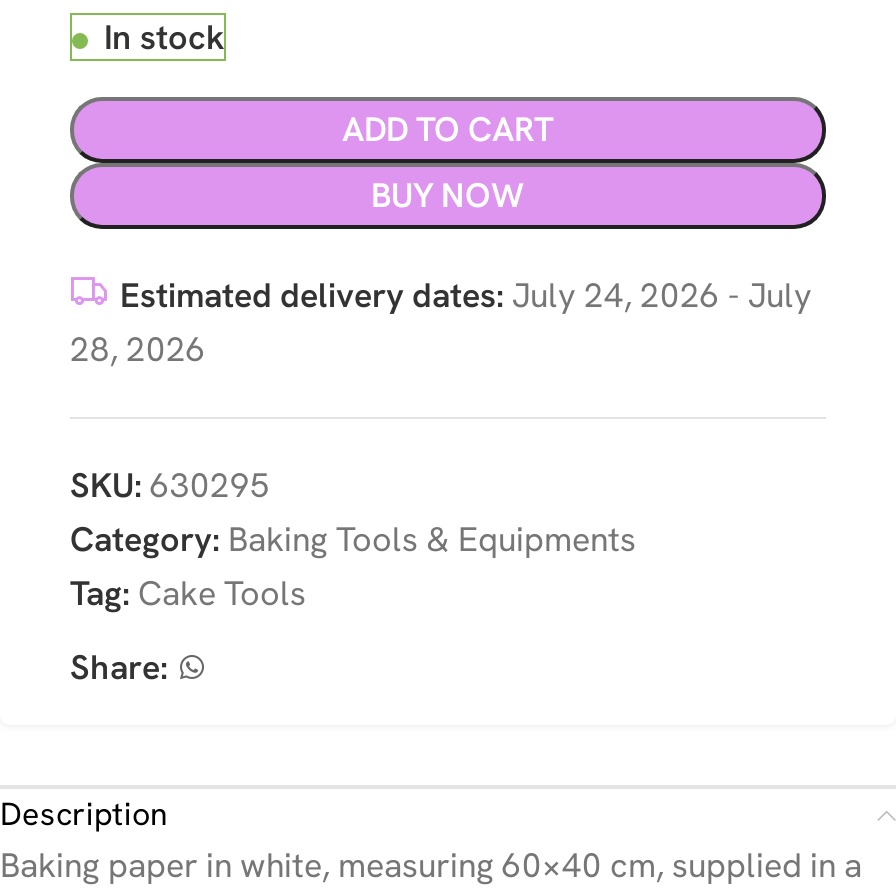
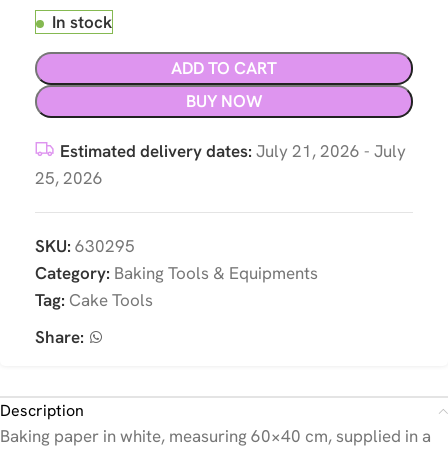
- Estimated delivery dates: July 24, 2026 - July
+ Estimated delivery dates: July 21, 2026 - July

- 28, 2026
+ 25, 2026
